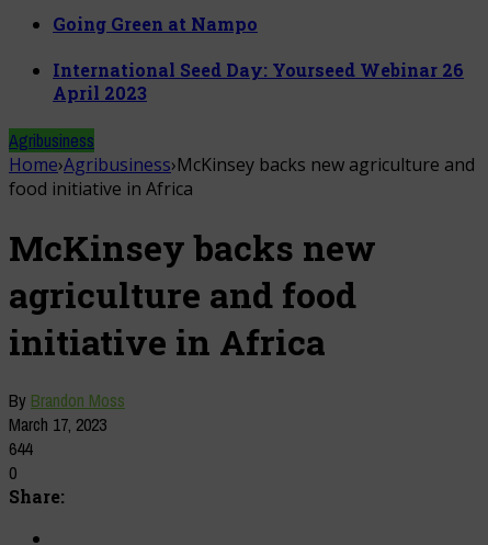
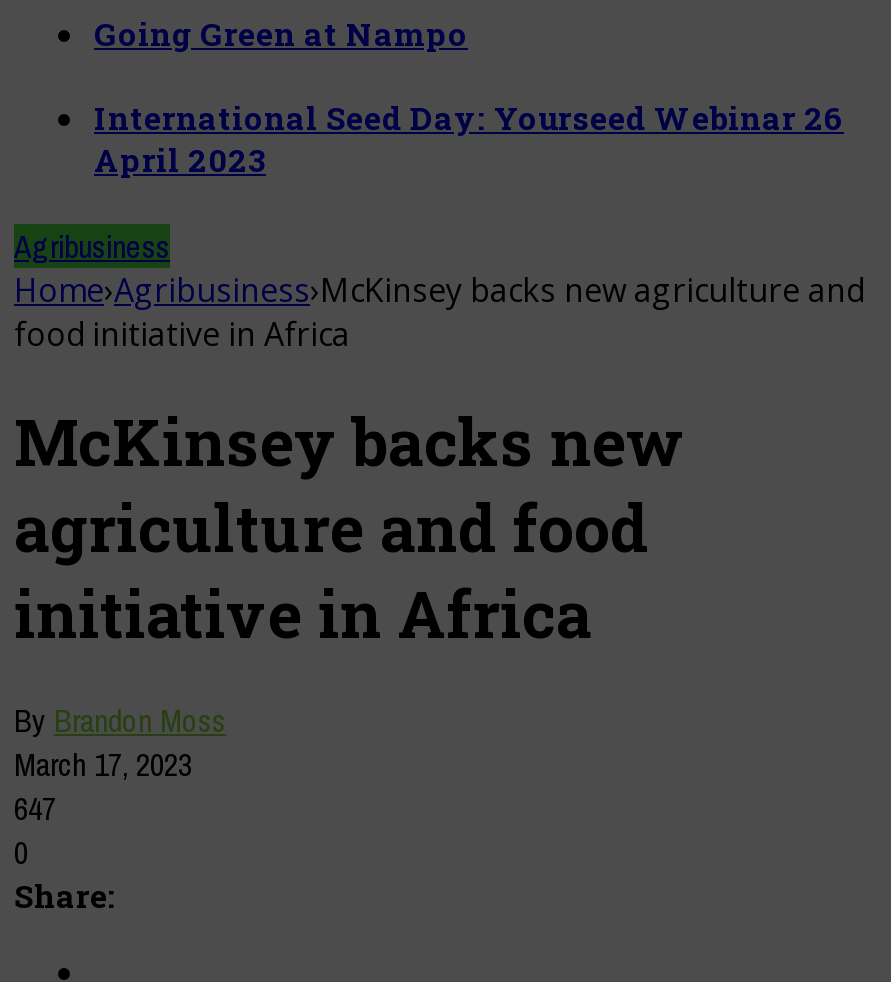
- 644
+ 647
